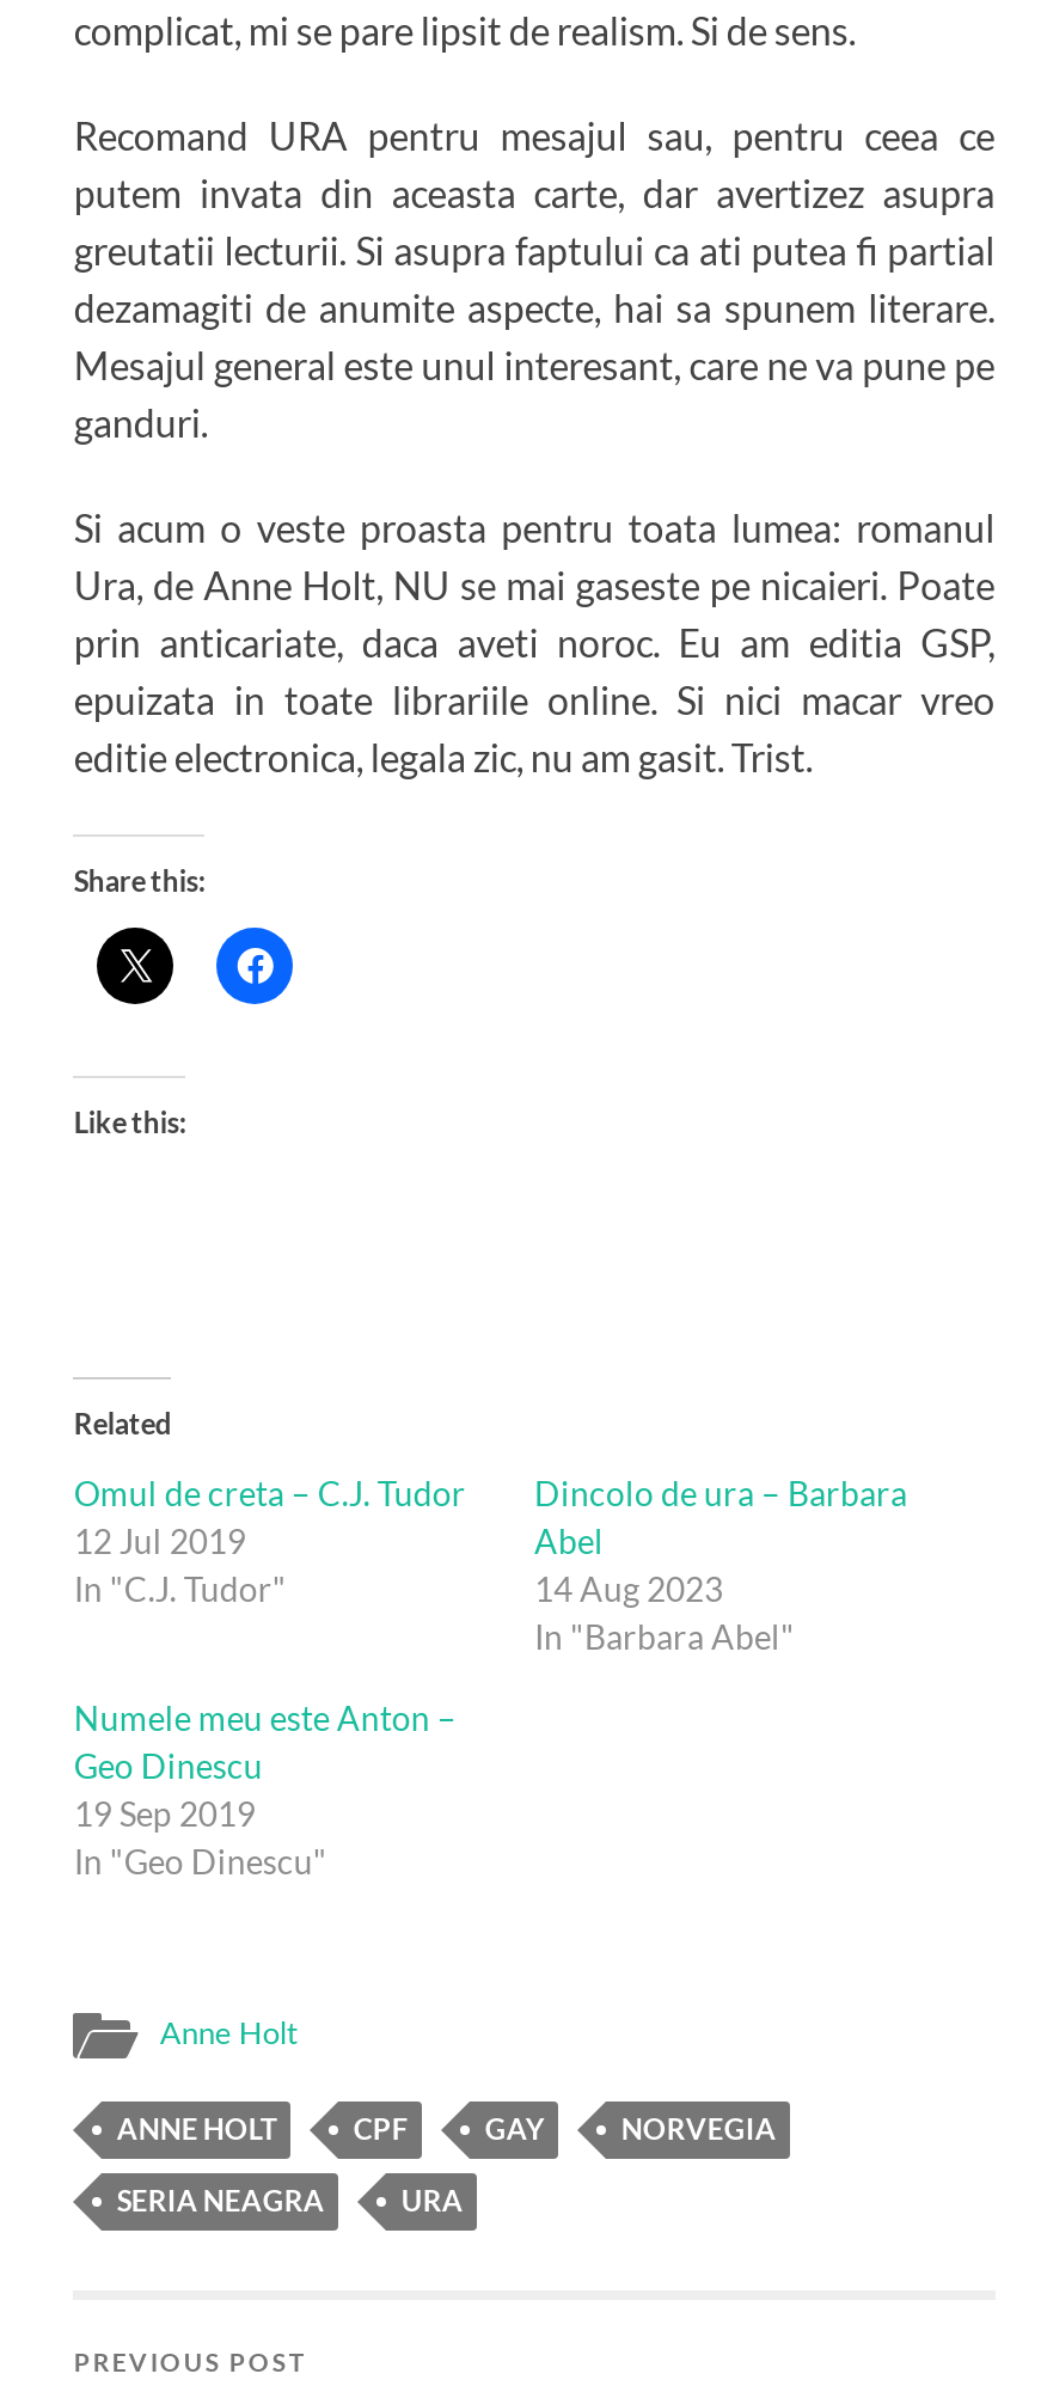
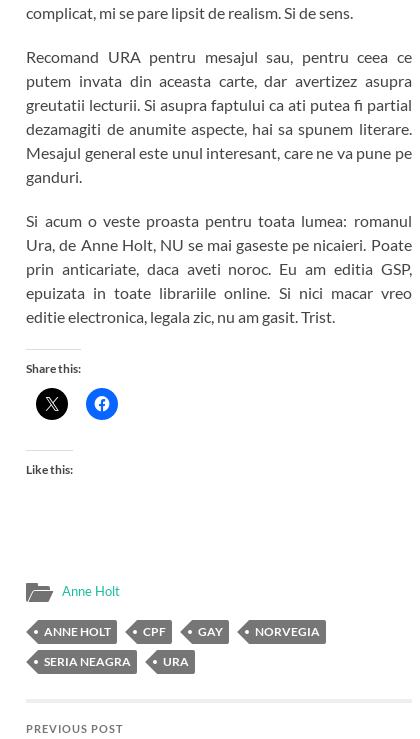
- Related
- Omul de creta – C.J. Tudor
- 12 Jul 2019
- In "C.J. Tudor"

- Dincolo de ura – Barbara
- Abel
- 14 Aug 2023
- In "Barbara Abel"
- Numele meu este Anton –
- Geo Dinescu
- 19 Sep 2019
- In "Geo Dinescu"
